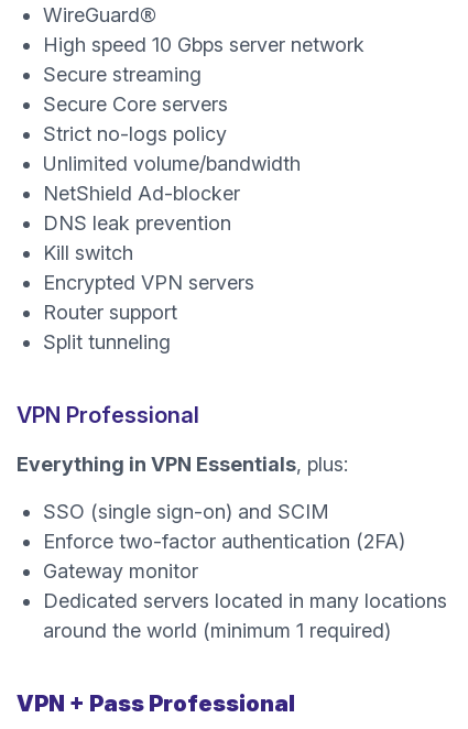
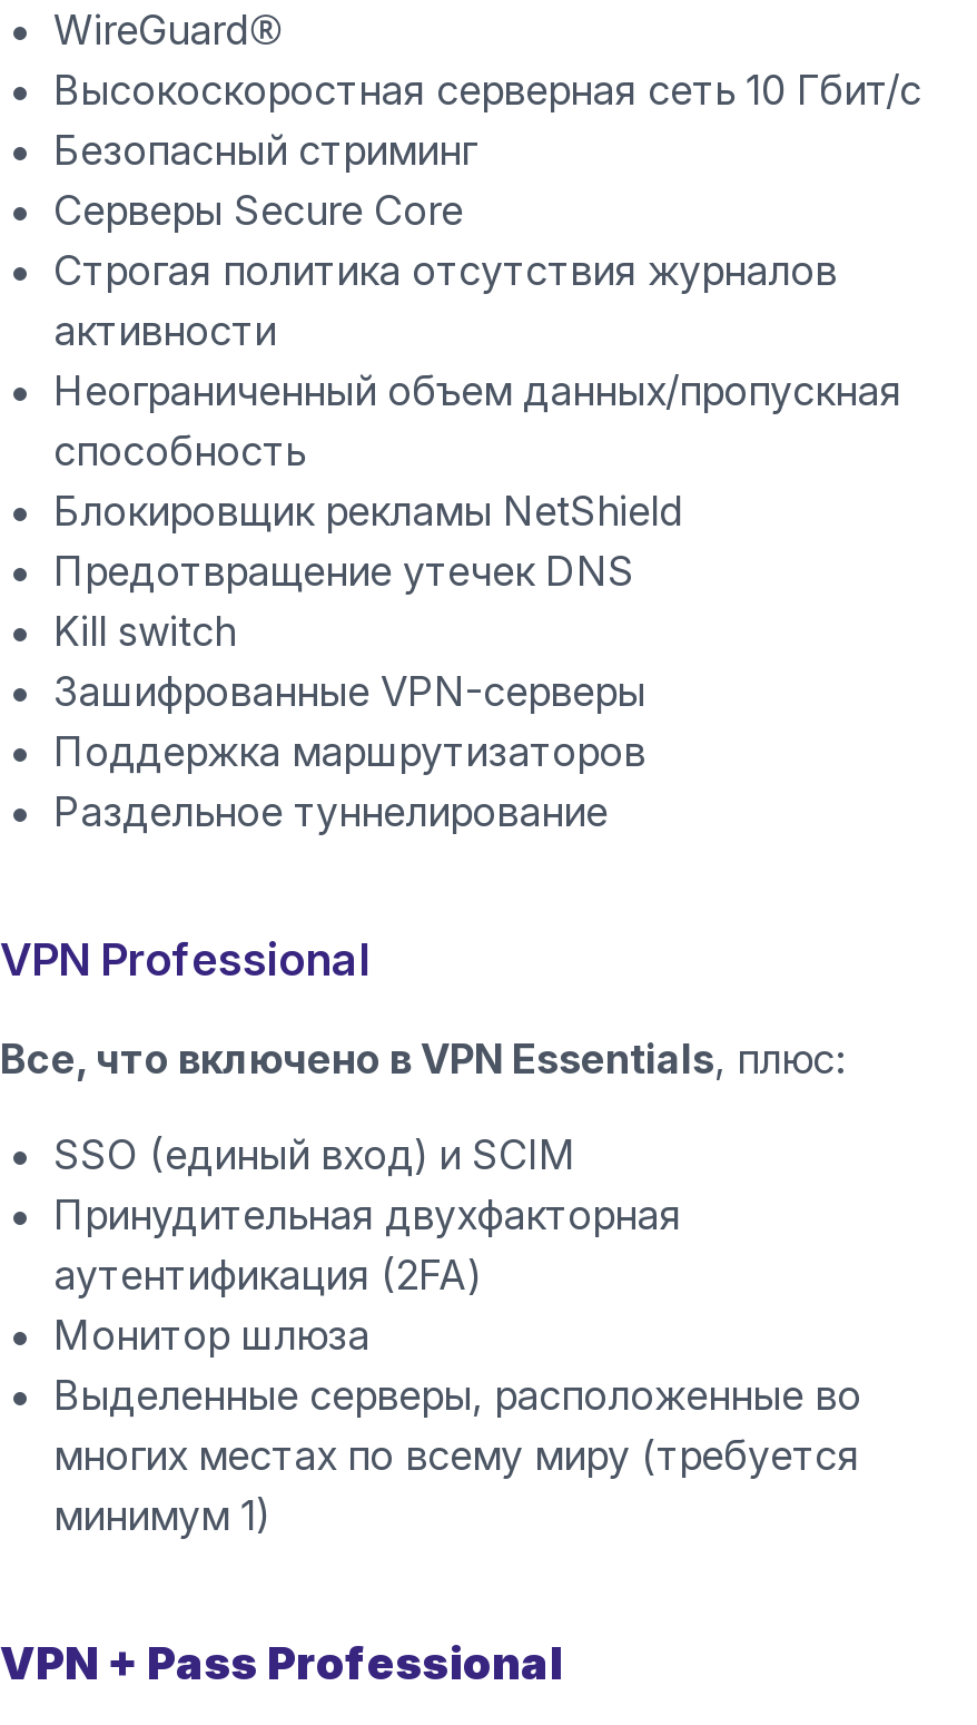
- High speed 10 Gbps server network
- Secure streaming
- Secure Core servers
- Strict no-logs policy
- Unlimited volume/bandwidth
- NetShield Ad-blocker
- DNS leak prevention
+ Высокоскоростная серверная сеть 10 Гбит/с
+ Безопасный стриминг
+ Серверы Secure Core
+ Строгая политика отсутствия журналов
+ активности
+ Неограниченный объем данных/пропускная
+ способность
+ Блокировщик рекламы NetShield
+ Предотвращение утечек DNS

- Encrypted VPN servers
- Router support
- Split tunneling
+ Зашифрованные VPN-серверы
+ Поддержка маршрутизаторов
+ Раздельное туннелирование

- Everything in VPN Essentials, plus:
+ Все, что включено в VPN Essentials, плюс:

- SSO (single sign-on) and SCIM
- Enforce two-factor authentication (2FA)
- Gateway monitor
- Dedicated servers located in many locations
- around the world (minimum 1 required)
+ SSO (единый вход) и SCIM
+ Принудительная двухфакторная
+ аутентификация (2FA)
+ Монитор шлюза
+ Выделенные серверы, расположенные во
+ многих местах по всему миру (требуется
+ минимум 1)
